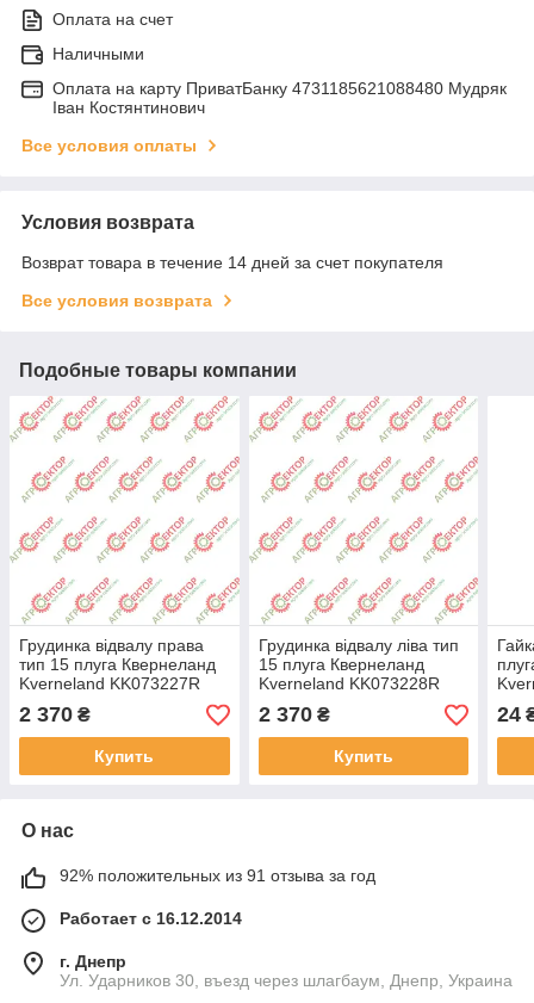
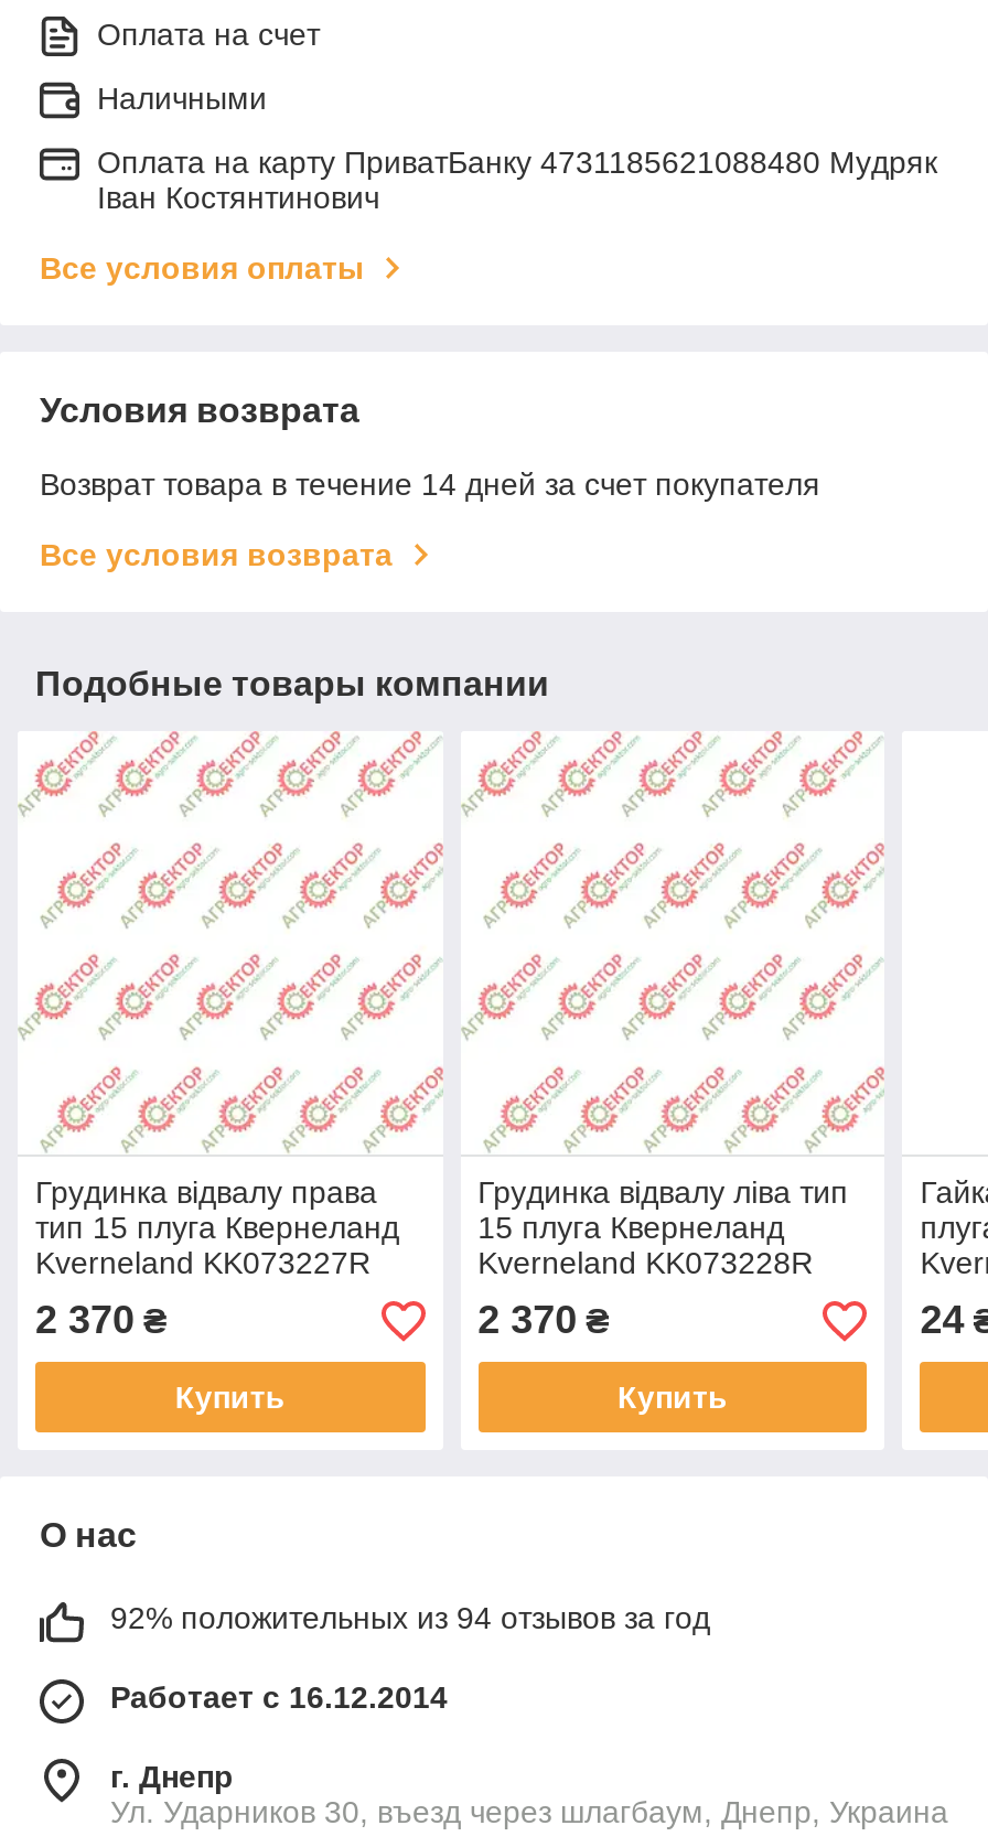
- 92% положительных из 91 отзыва за год
+ 92% положительных из 94 отзывов за год
